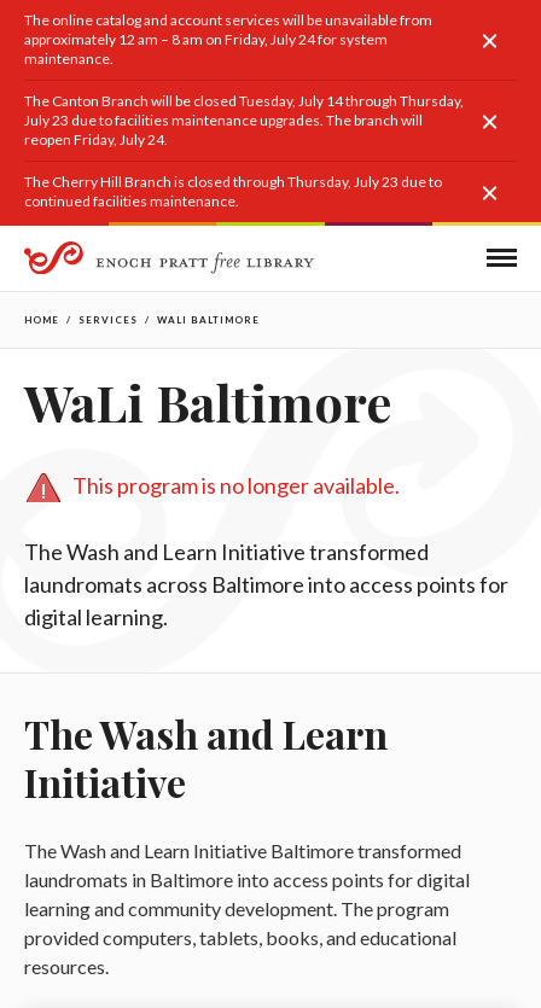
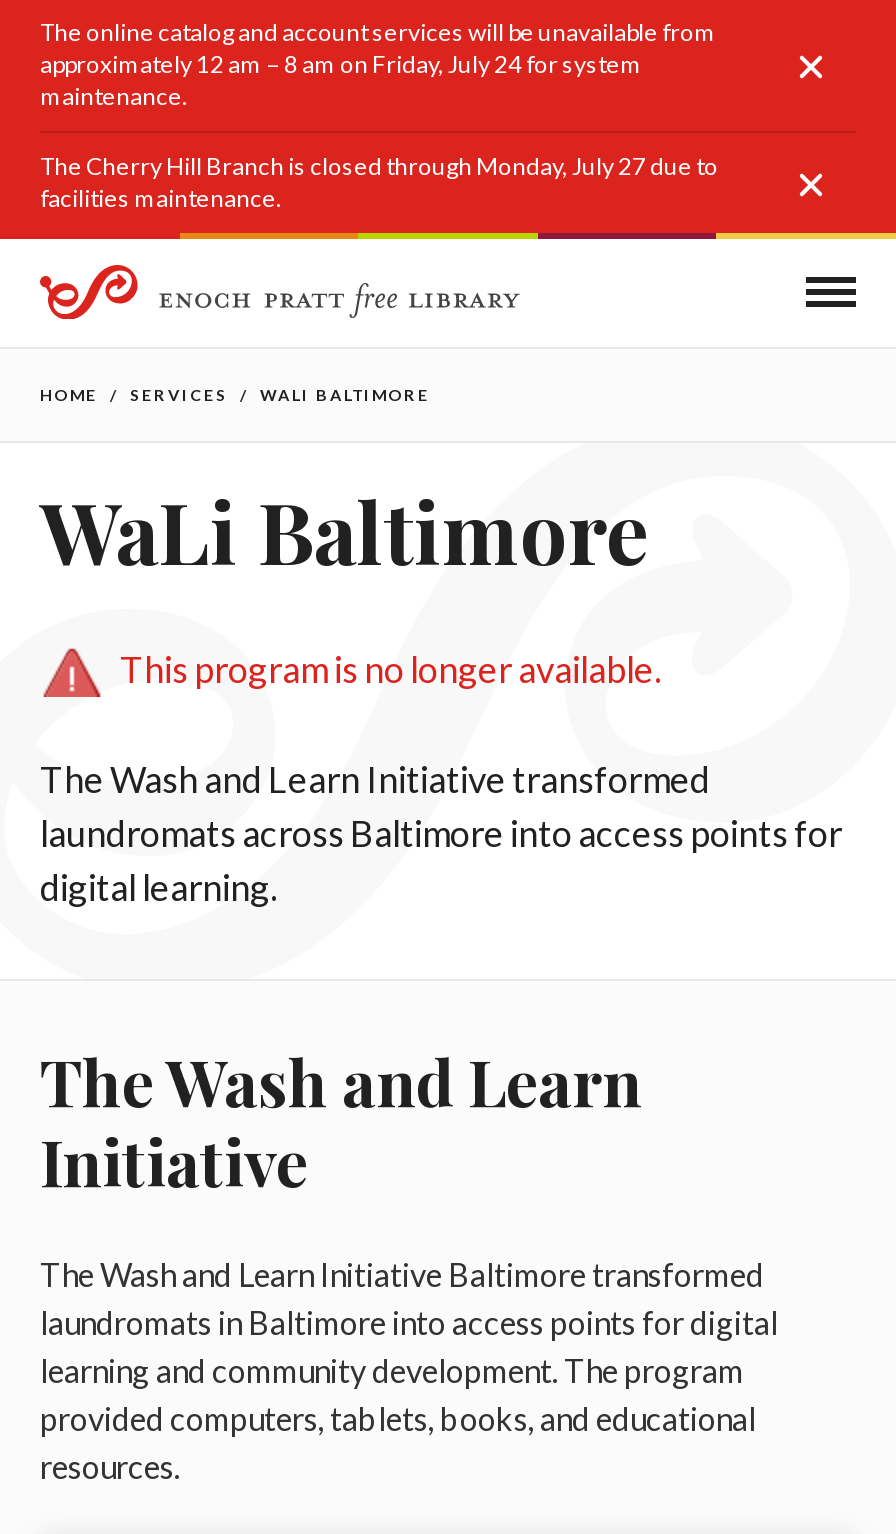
- The Canton Branch will be closed Tuesday, July 14 through Thursday,
- July 23 due to facilities maintenance upgrades. The branch will
- reopen Friday, July 24.
- The Cherry Hill Branch is closed through Thursday, July 23 due to
- continued facilities maintenance.
+ The Cherry Hill Branch is closed through Monday, July 27 due to
+ facilities maintenance.
